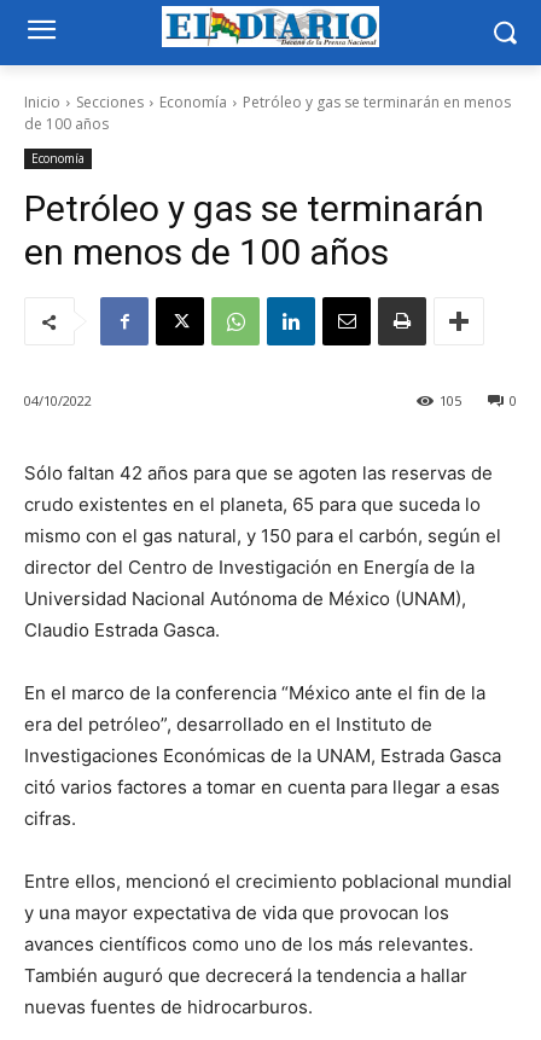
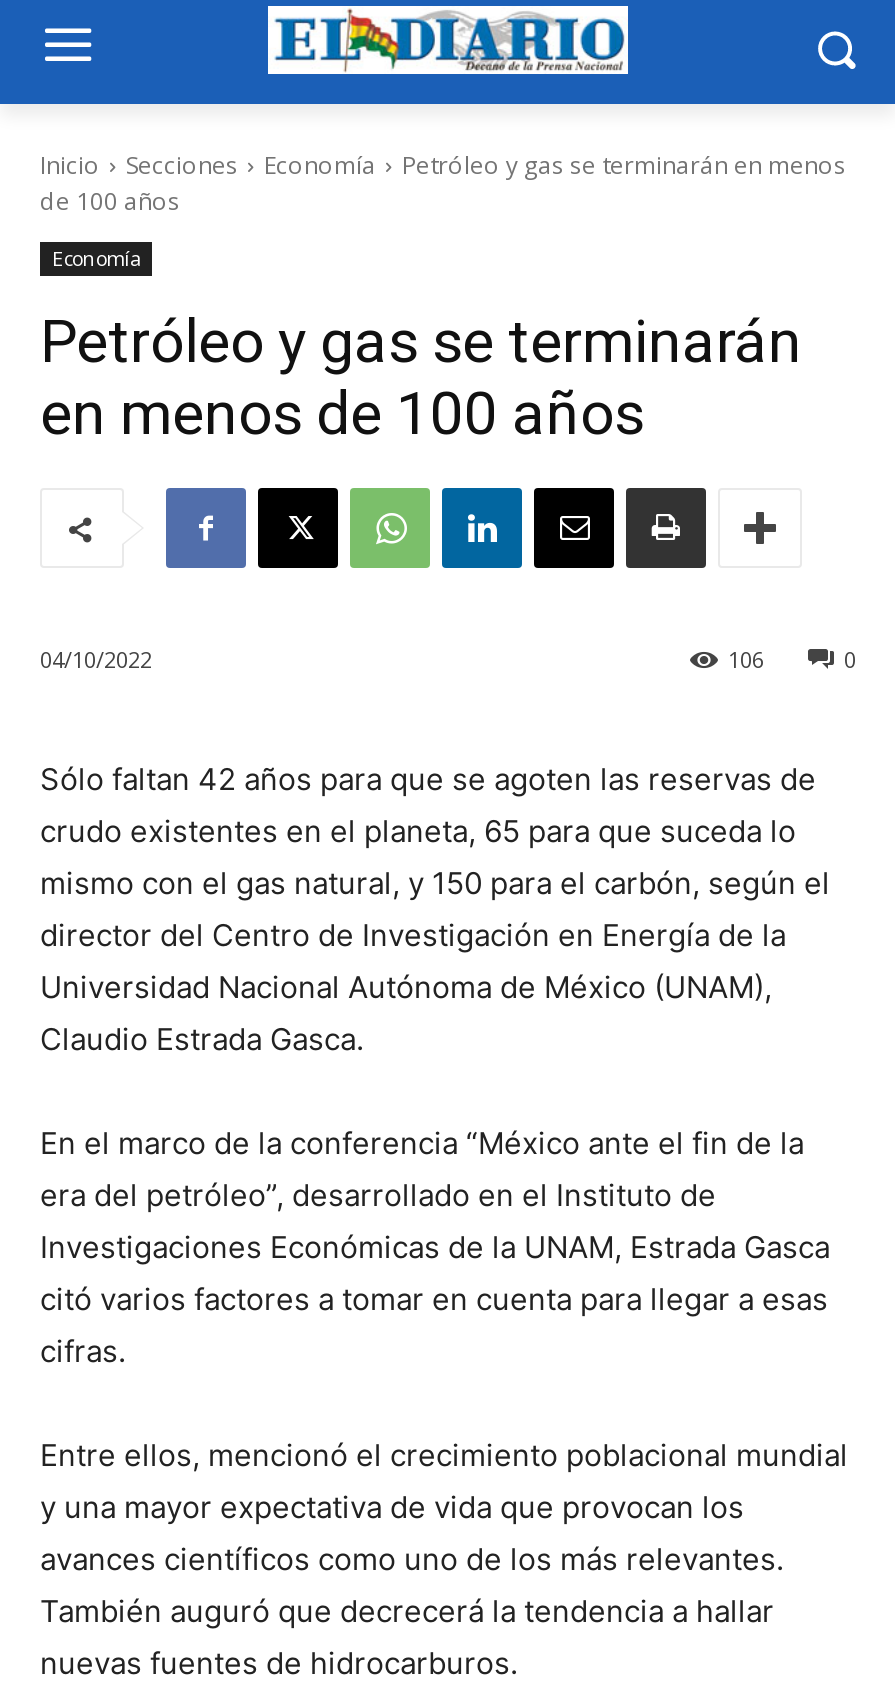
- 105
+ 106
